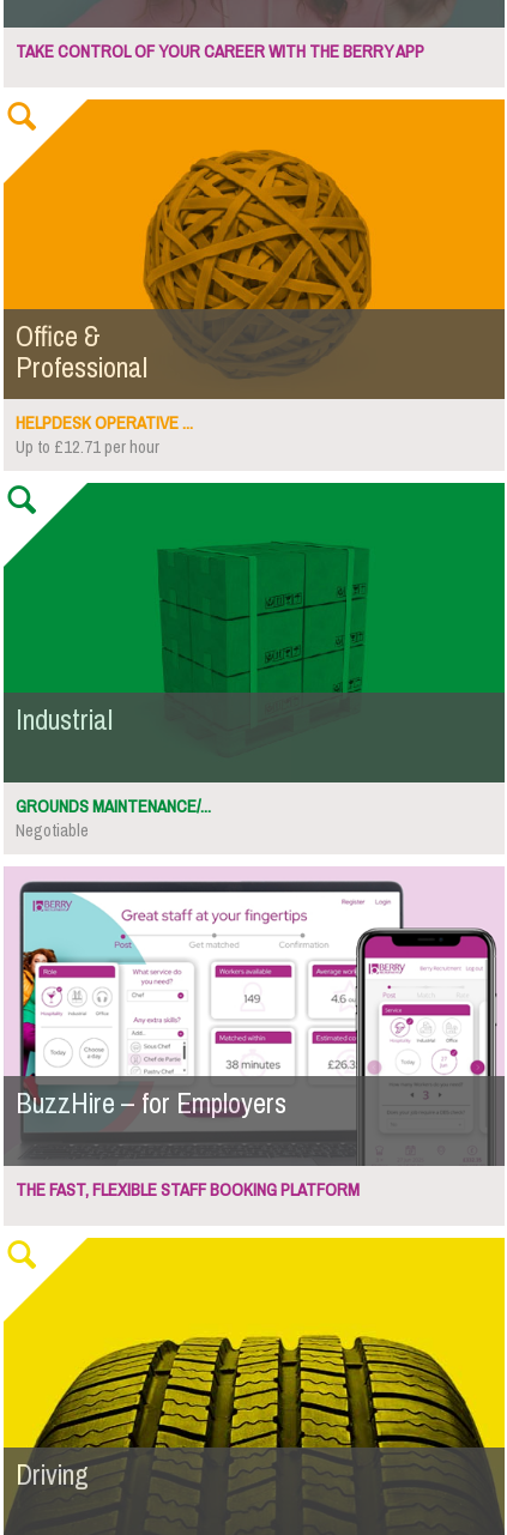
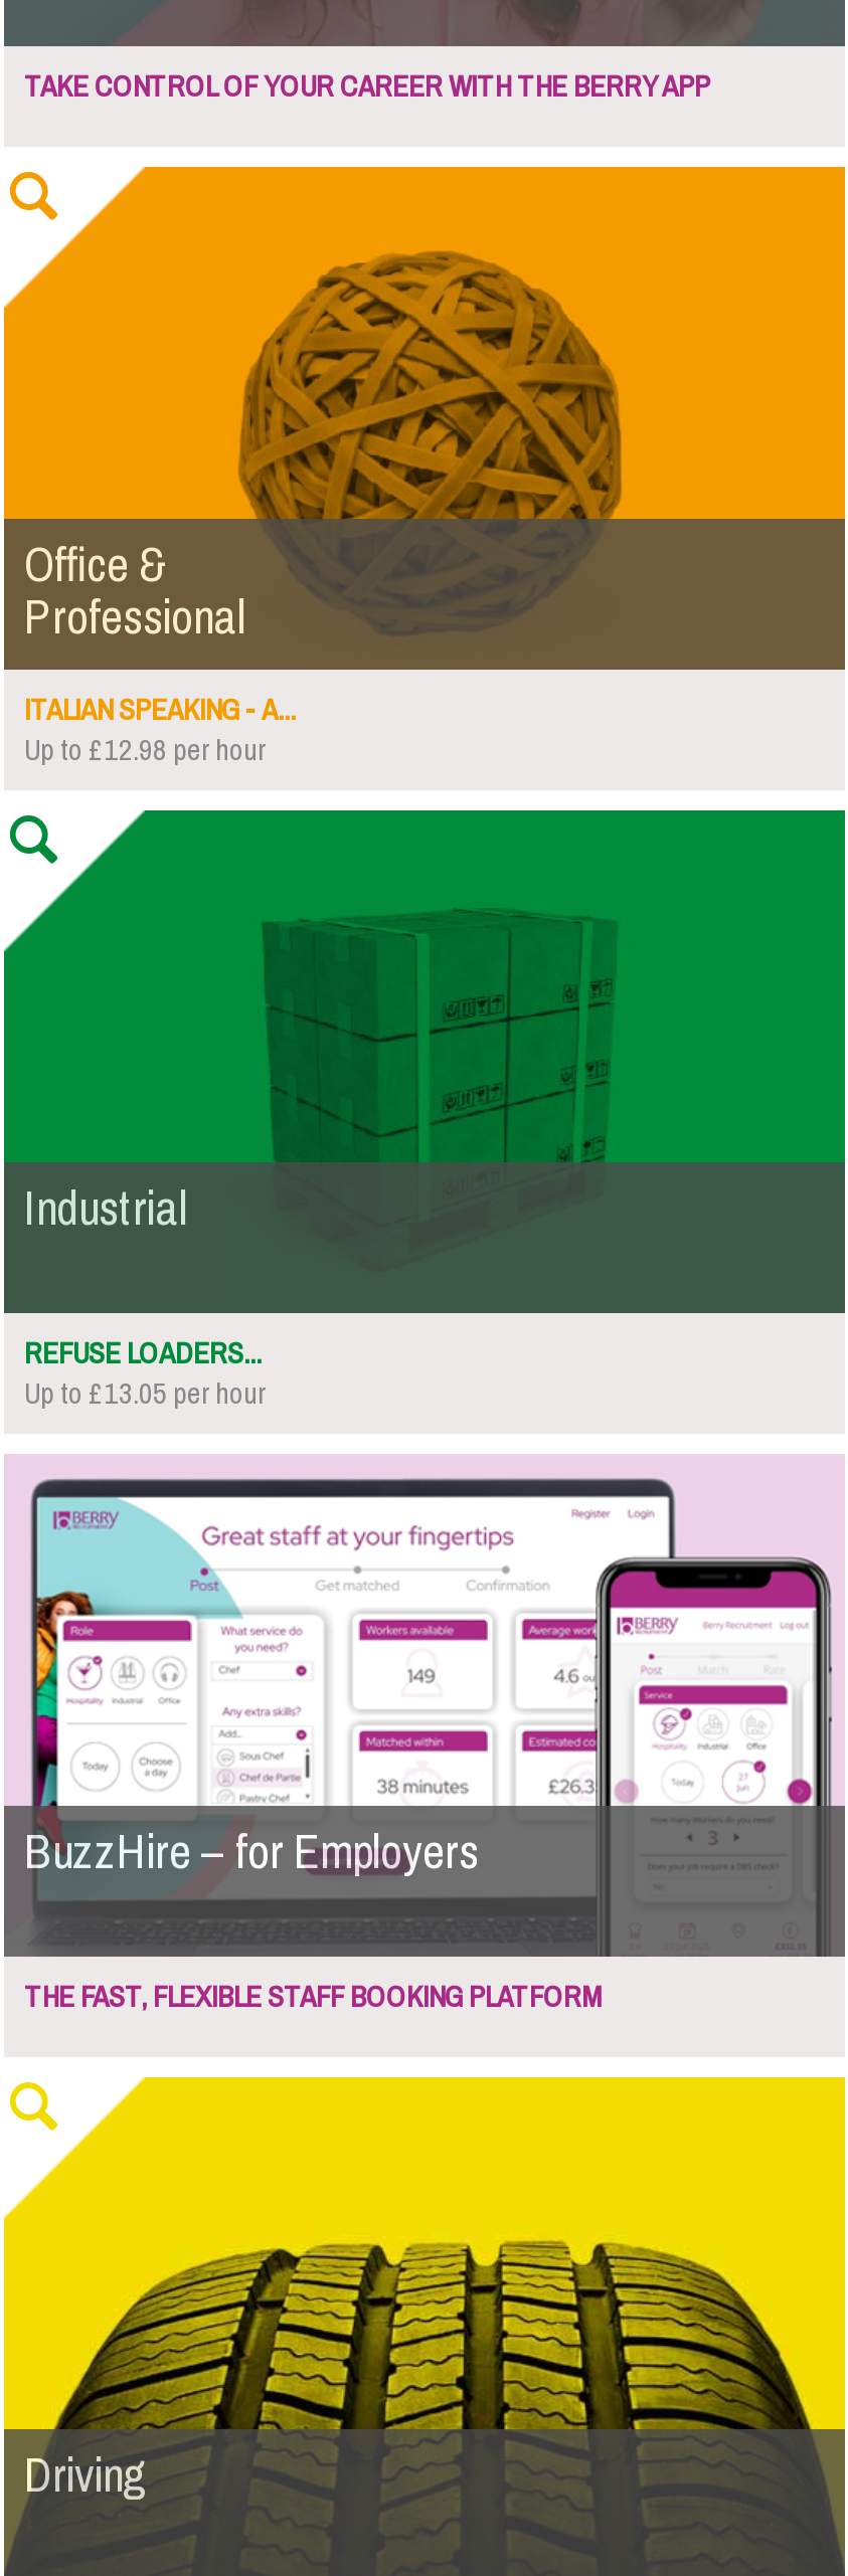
- HELPDESK OPERATIVE ...
- Up to £12.71 per hour
+ ITALIAN SPEAKING - A...
+ Up to £12.98 per hour

- GROUNDS MAINTENANCE/...
- Negotiable
+ REFUSE LOADERS...
+ Up to £13.05 per hour
